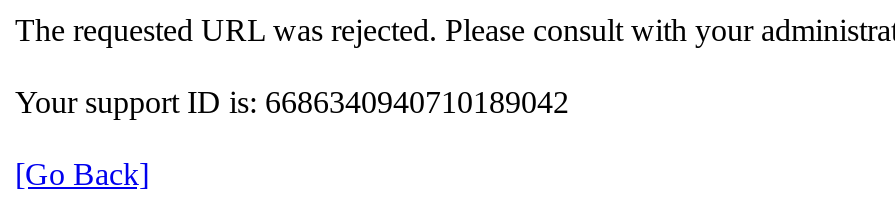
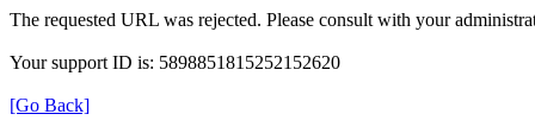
- Your support ID is: 6686340940710189042
+ Your support ID is: 5898851815252152620
